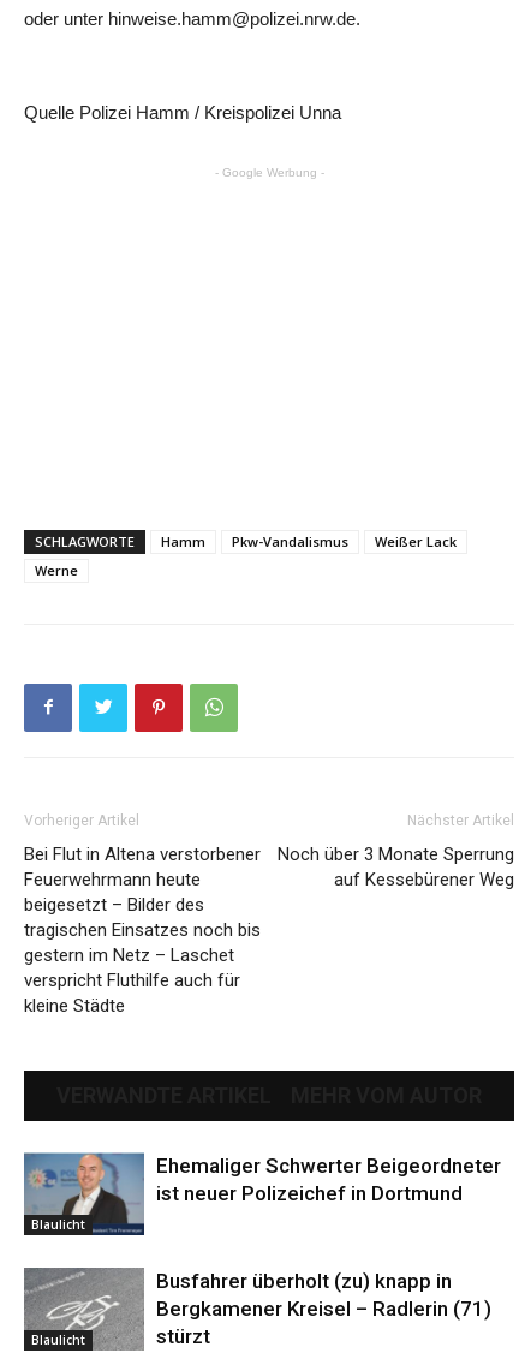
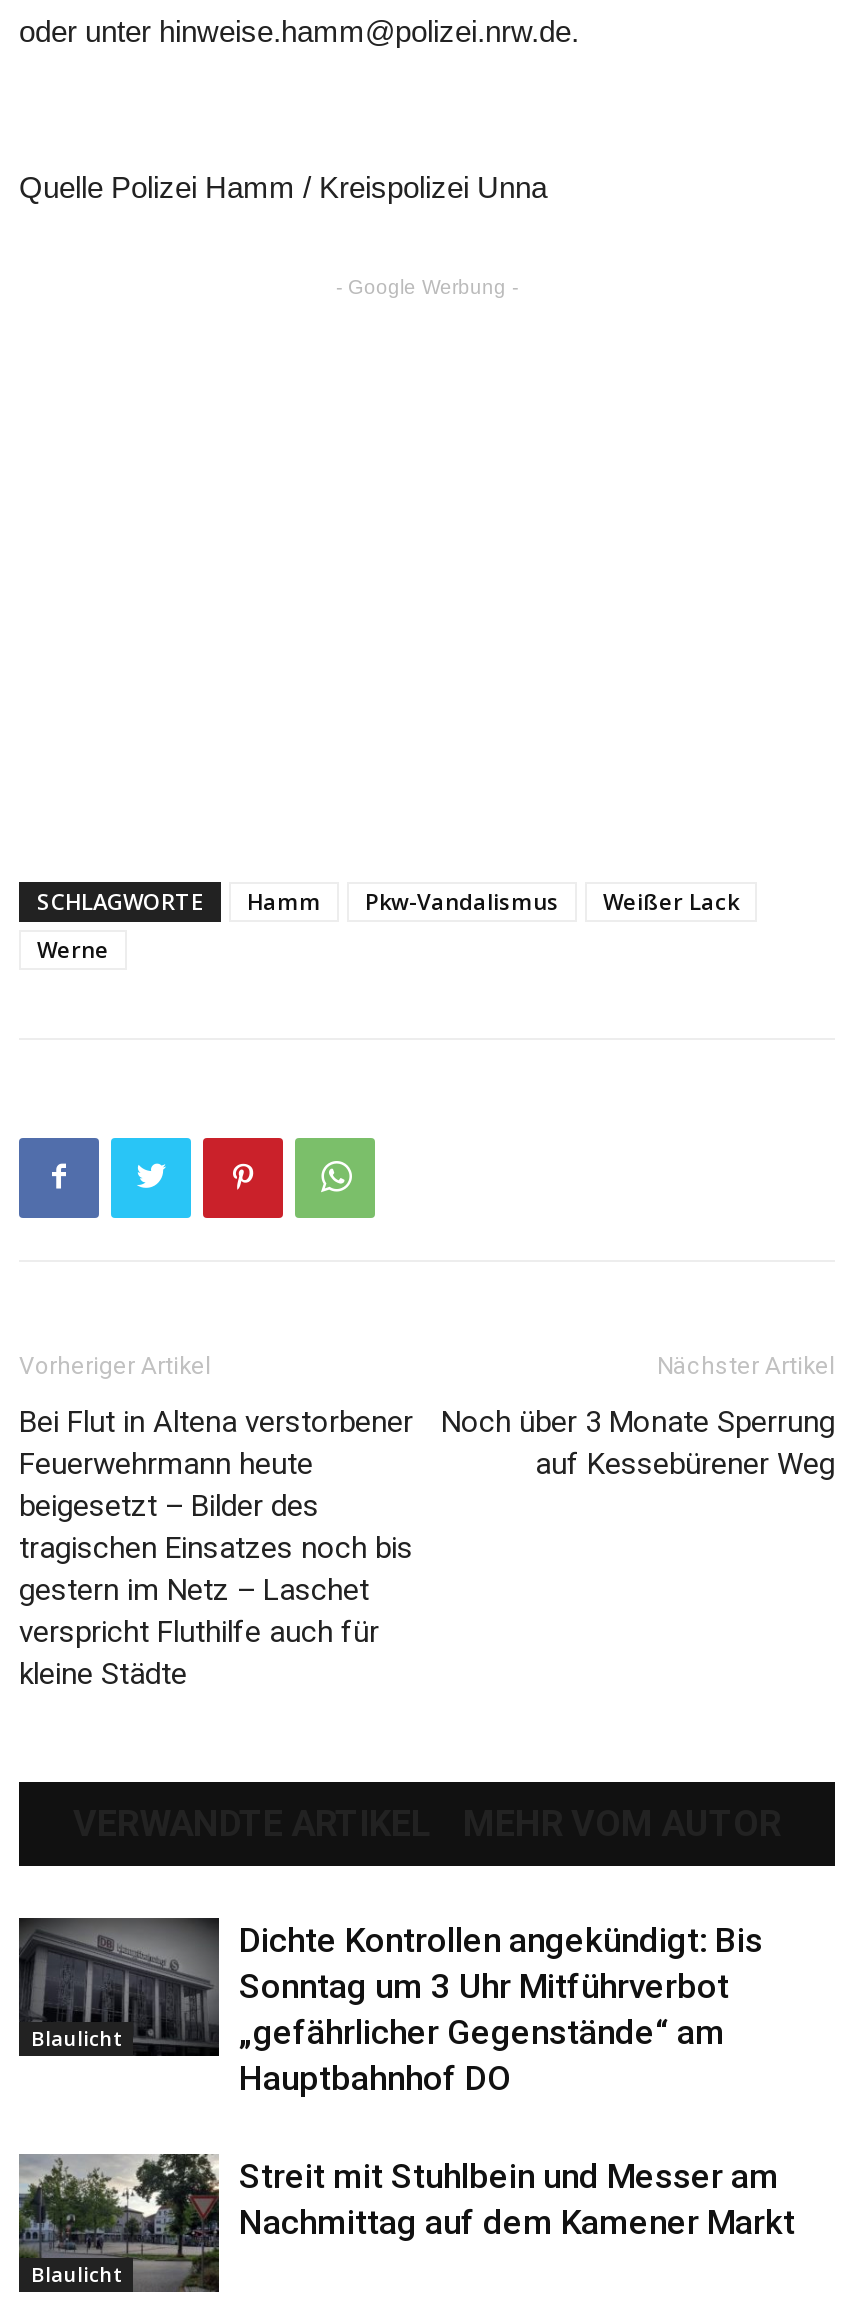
- [image]
- Ehemaliger Schwerter Beigeordneter
- ist neuer Polizeichef in Dortmund
+ [image]
+ Dichte Kontrollen angekündigt: Bis
+ Sonntag um 3 Uhr Mitführverbot
+ „gefährlicher Gegenstände“ am
+ Hauptbahnhof DO

- [image]
- Busfahrer überholt (zu) knapp in
- Bergkamener Kreisel – Radlerin (71)
- stürzt
+ [image]
+ Streit mit Stuhlbein und Messer am
+ Nachmittag auf dem Kamener Markt
